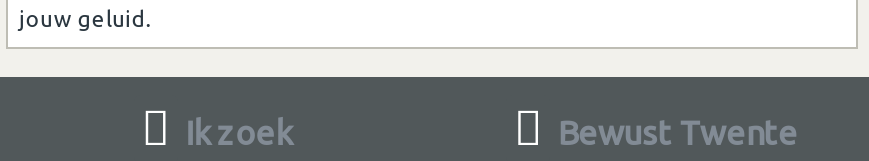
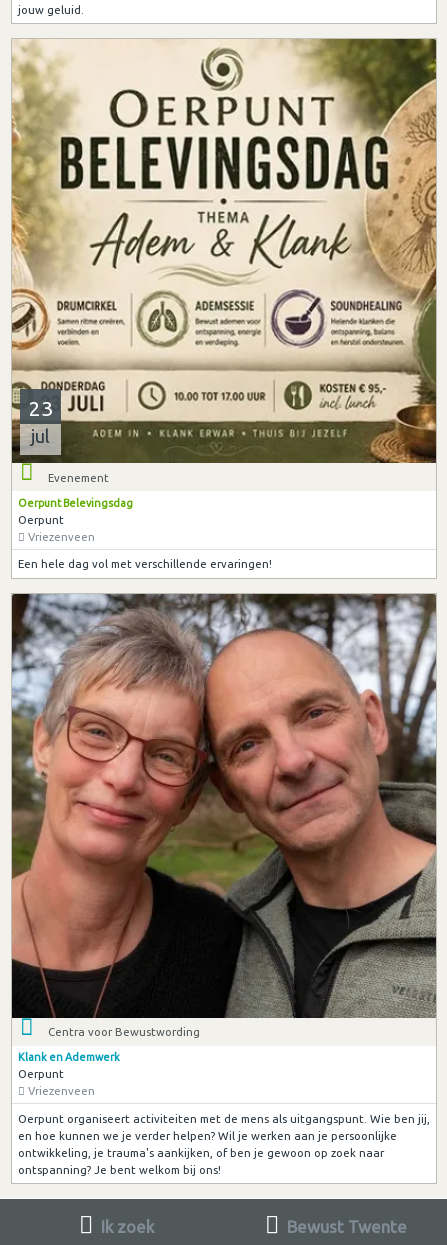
+ [image]
+ 23
+ jul
+ Evenement
+ Oerpunt Belevingsdag
+ Oerpunt
+ Vriezenveen
+ Een hele dag vol met verschillende ervaringen!

+ [image]
+ Centra voor Bewustwording
+ Klank en Ademwerk
+ Oerpunt
+ Vriezenveen
+ Oerpunt organiseert activiteiten met de mens als uitgangspunt. Wie ben jij,
+ en hoe kunnen we je verder helpen? Wil je werken aan je persoonlijke
+ ontwikkeling, je trauma's aankijken, of ben je gewoon op zoek naar
+ ontspanning? Je bent welkom bij ons!
